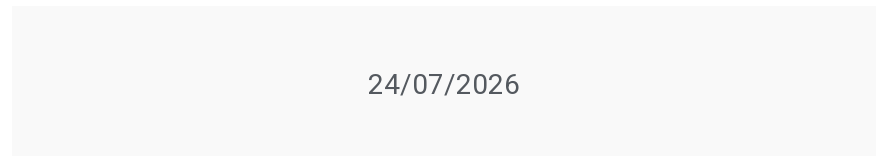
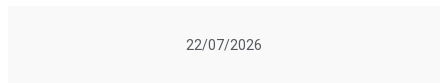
- 24/07/2026
+ 22/07/2026
